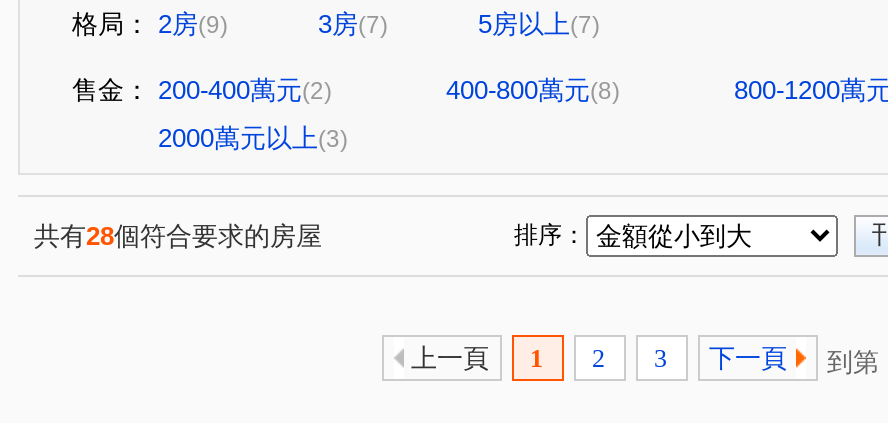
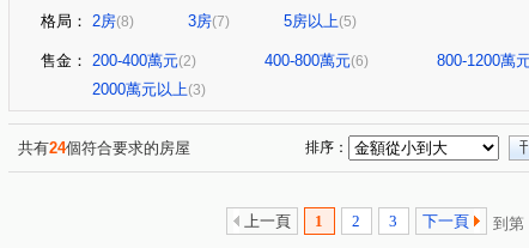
- 格局： 2房(9)
+ 格局： 2房(8)

- 5房以上(7)
+ 5房以上(5)

- 400-800萬元(8)
+ 400-800萬元(6)

- 共有28個符合要求的房屋
+ 共有24個符合要求的房屋
